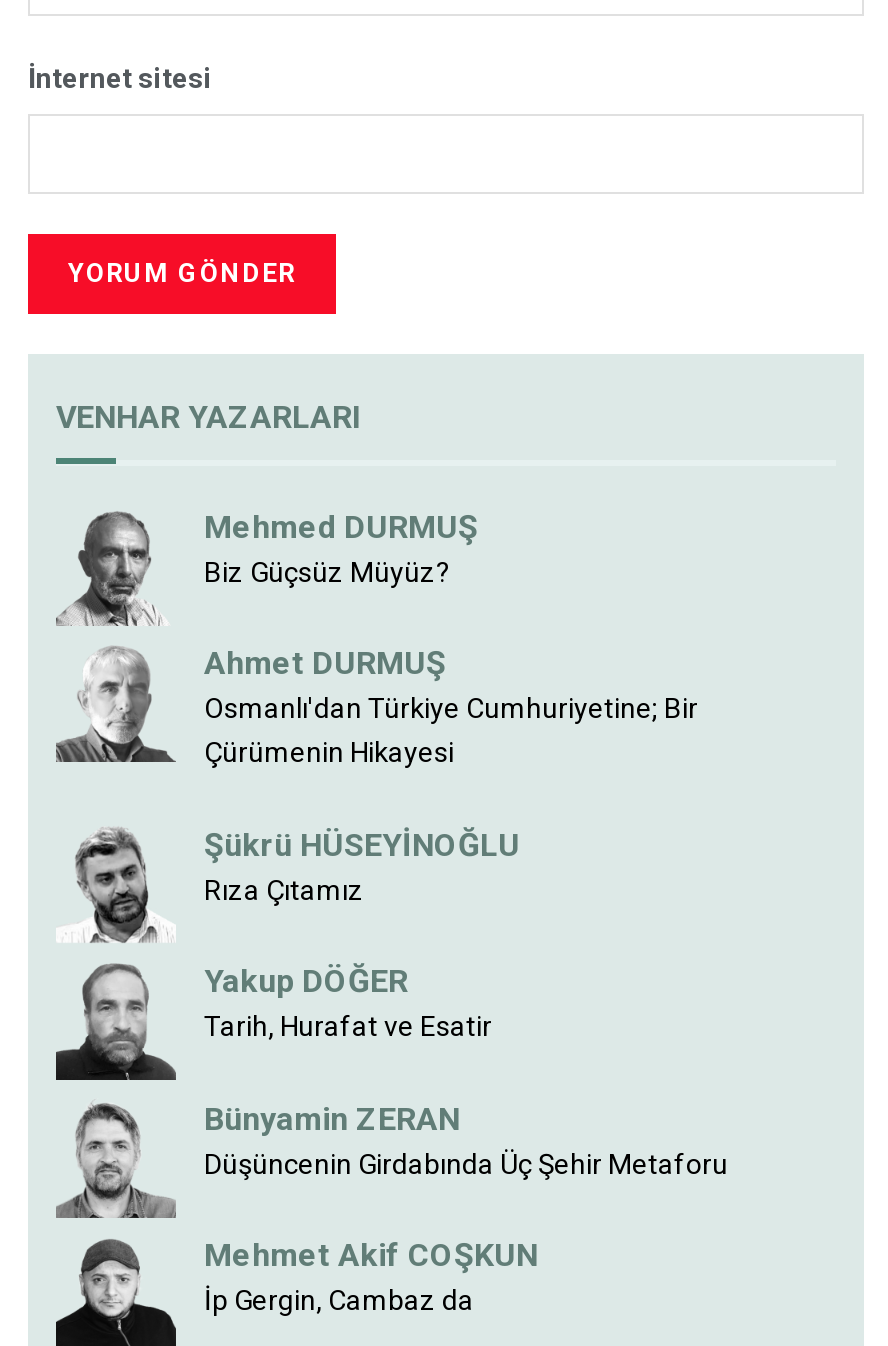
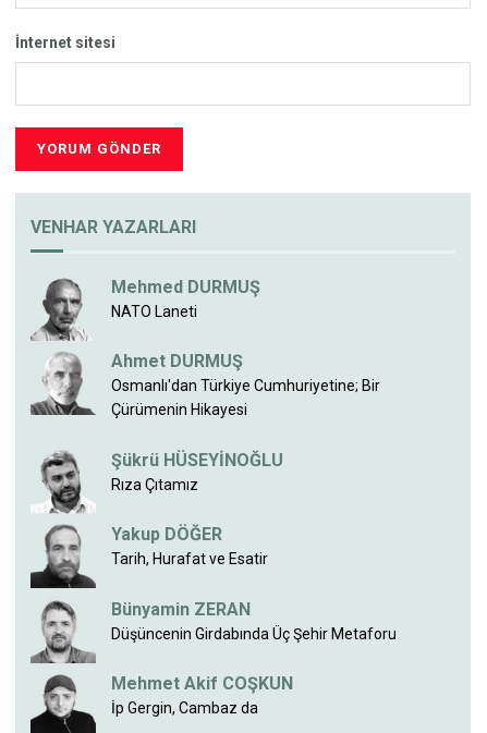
- Biz Güçsüz Müyüz?
+ NATO Laneti
